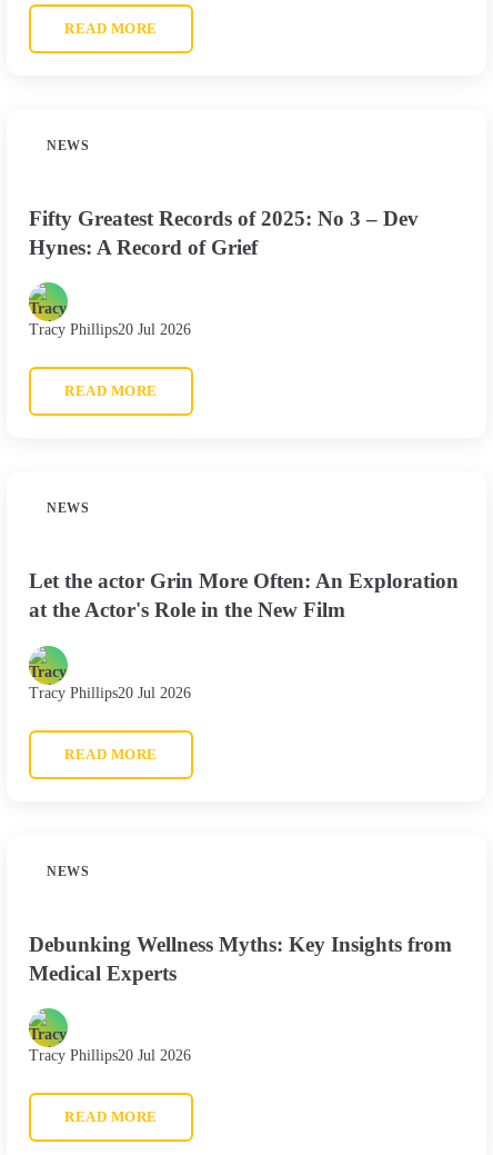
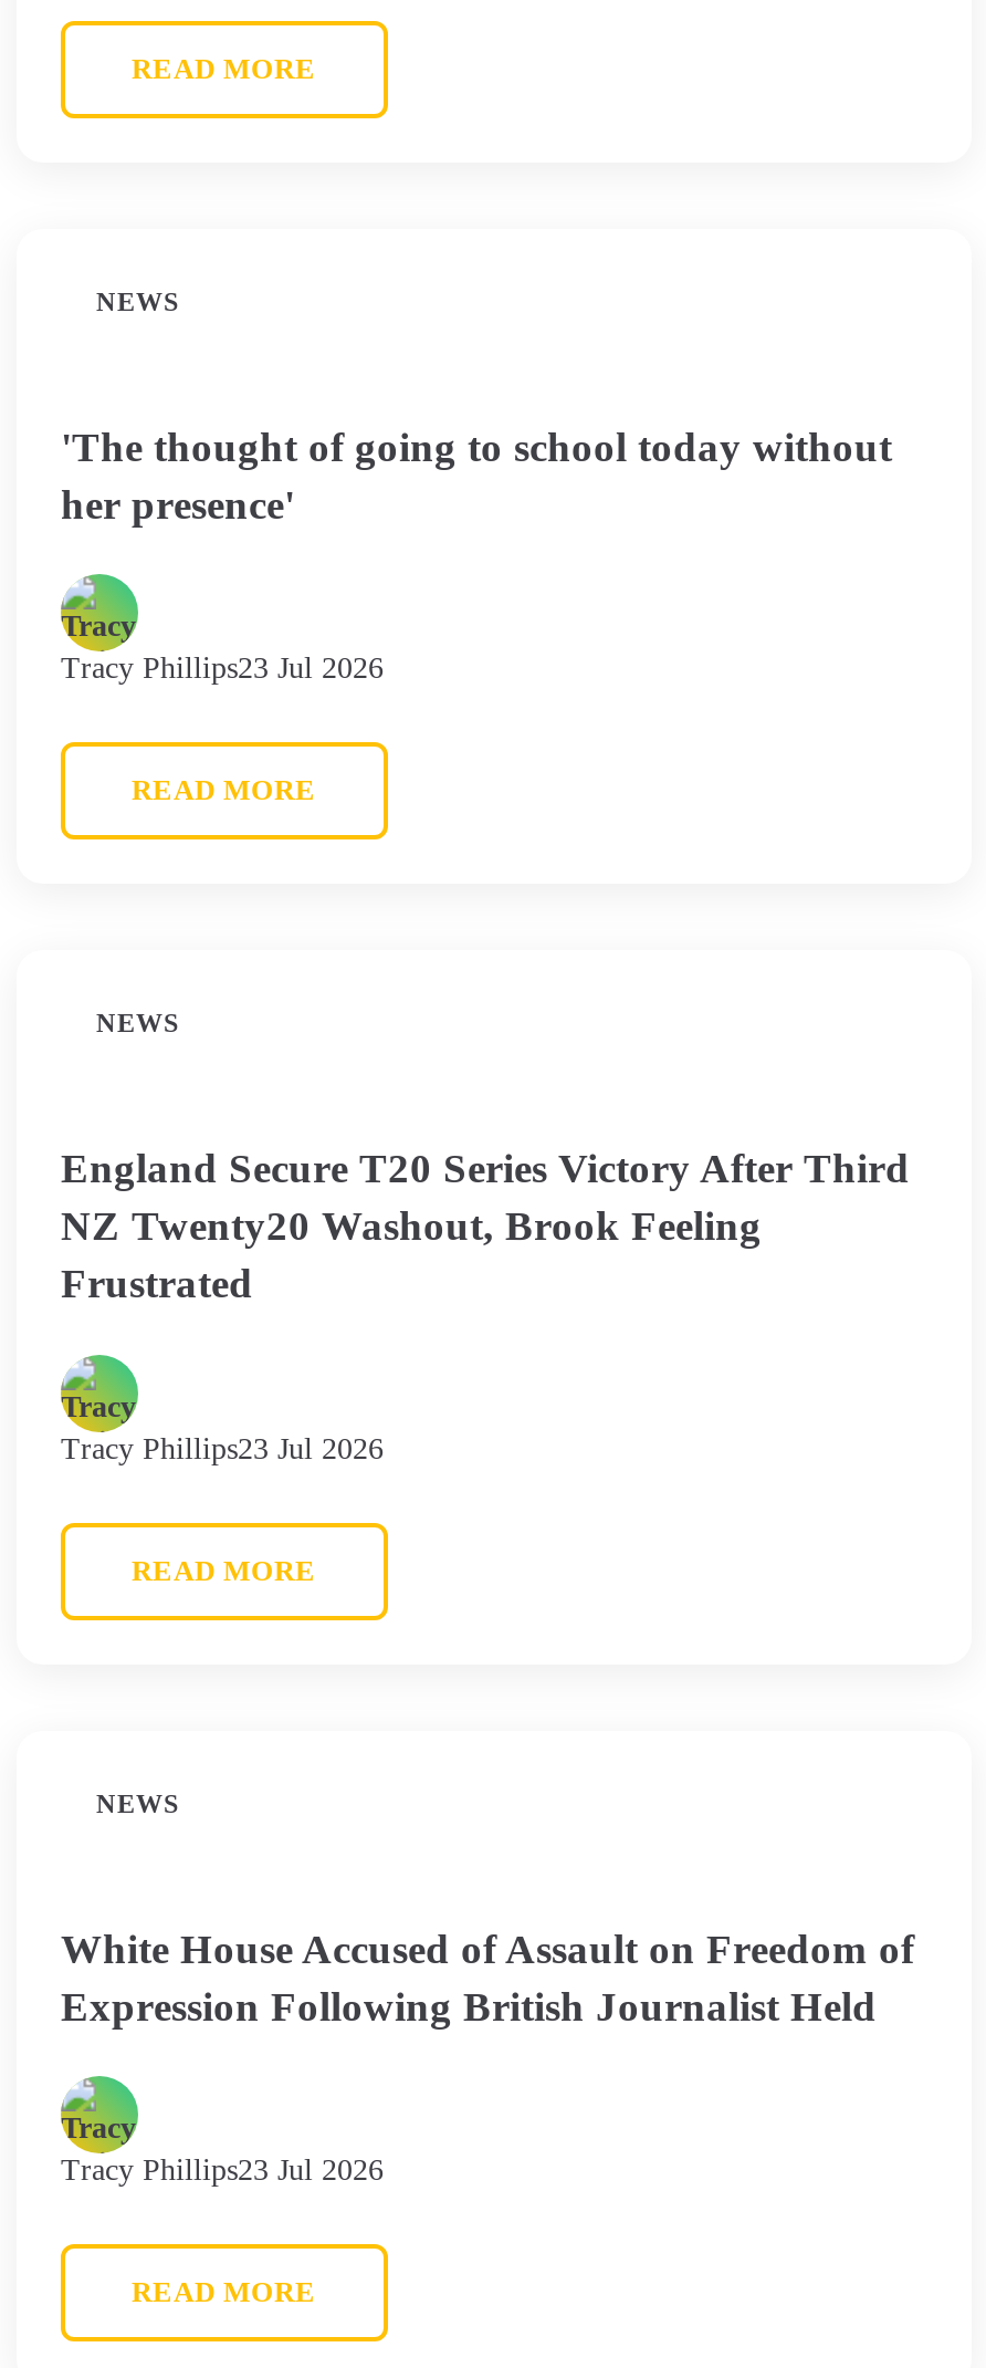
- Fifty Greatest Records of 2025: No 3 – Dev
- Hynes: A Record of Grief
+ 'The thought of going to school today without
+ her presence'

- Tracy Phillips20 Jul 2026
+ Tracy Phillips23 Jul 2026

- Let the actor Grin More Often: An Exploration
- at the Actor's Role in the New Film
+ England Secure T20 Series Victory After Third
+ NZ Twenty20 Washout, Brook Feeling
+ Frustrated

- Tracy Phillips20 Jul 2026
+ Tracy Phillips23 Jul 2026

- Debunking Wellness Myths: Key Insights from
- Medical Experts
+ White House Accused of Assault on Freedom of
+ Expression Following British Journalist Held

- Tracy Phillips20 Jul 2026
+ Tracy Phillips23 Jul 2026
